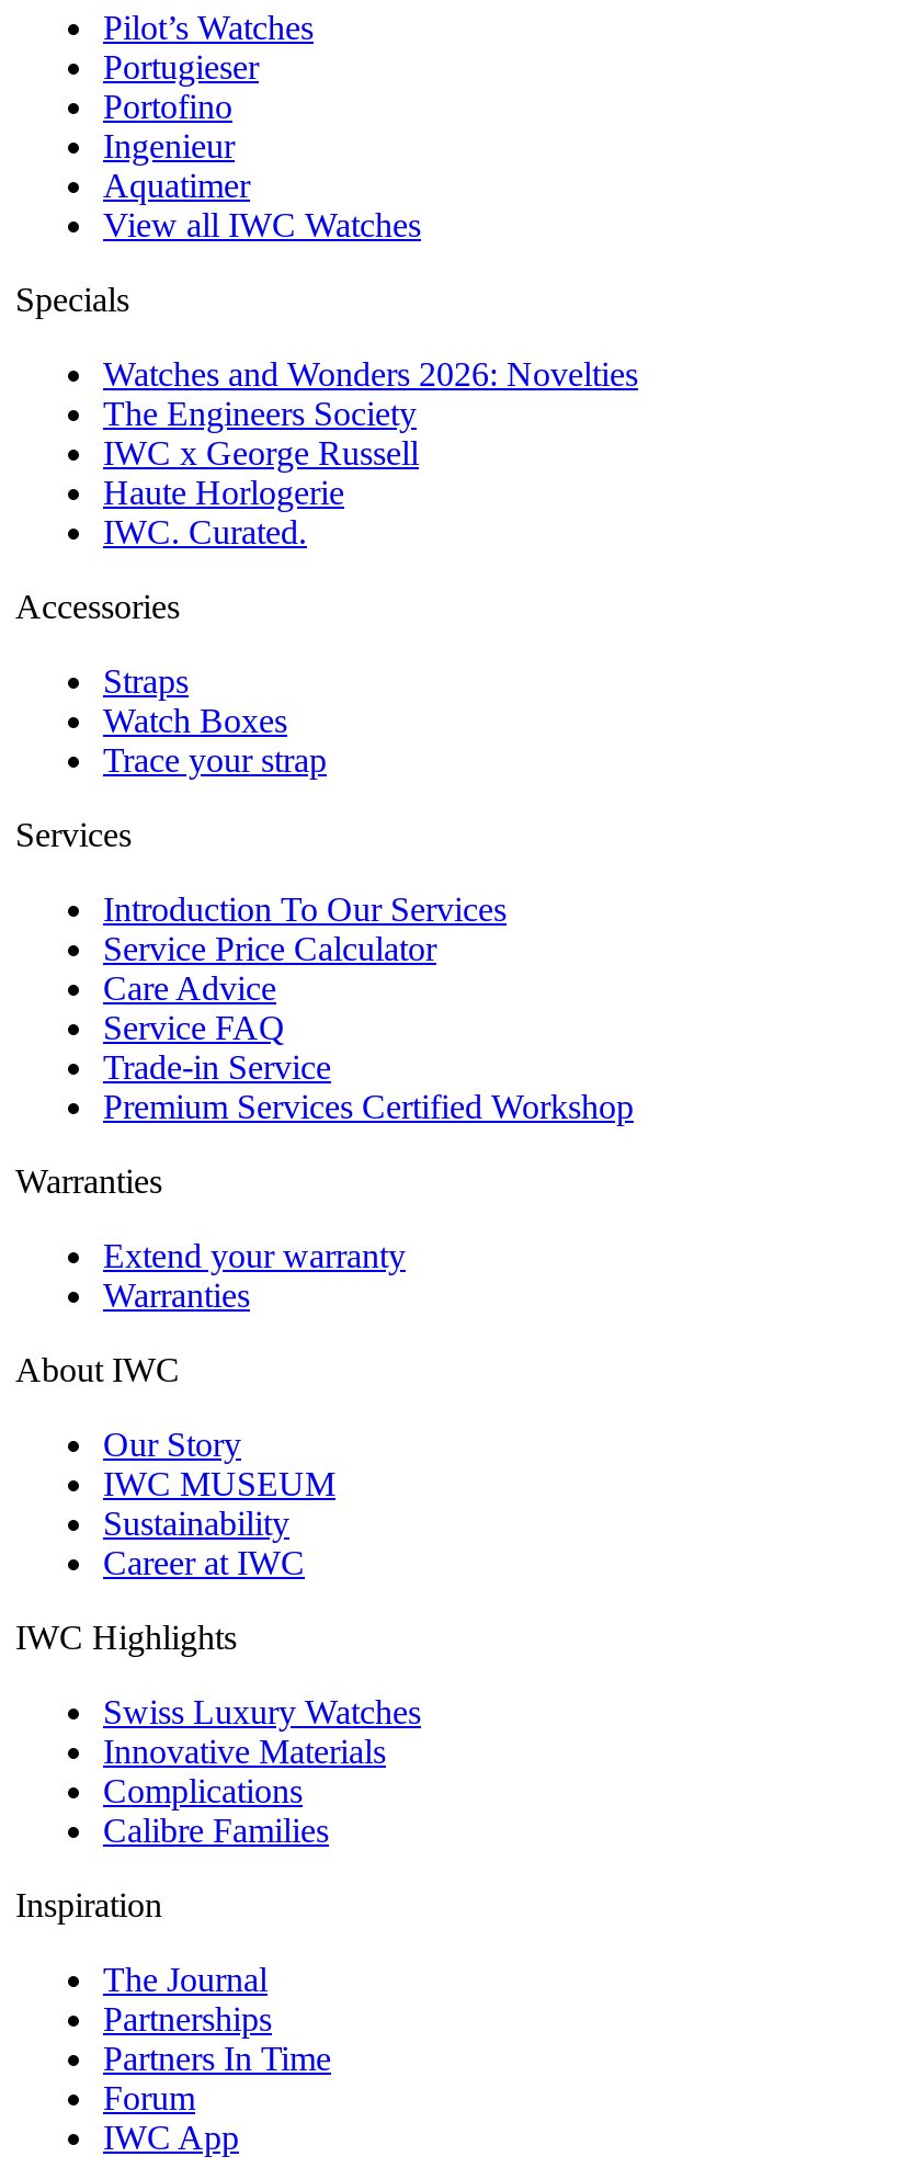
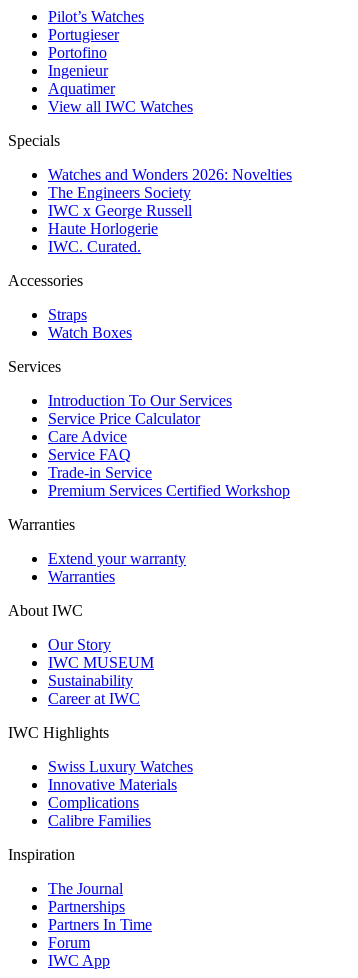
- Trace your strap
